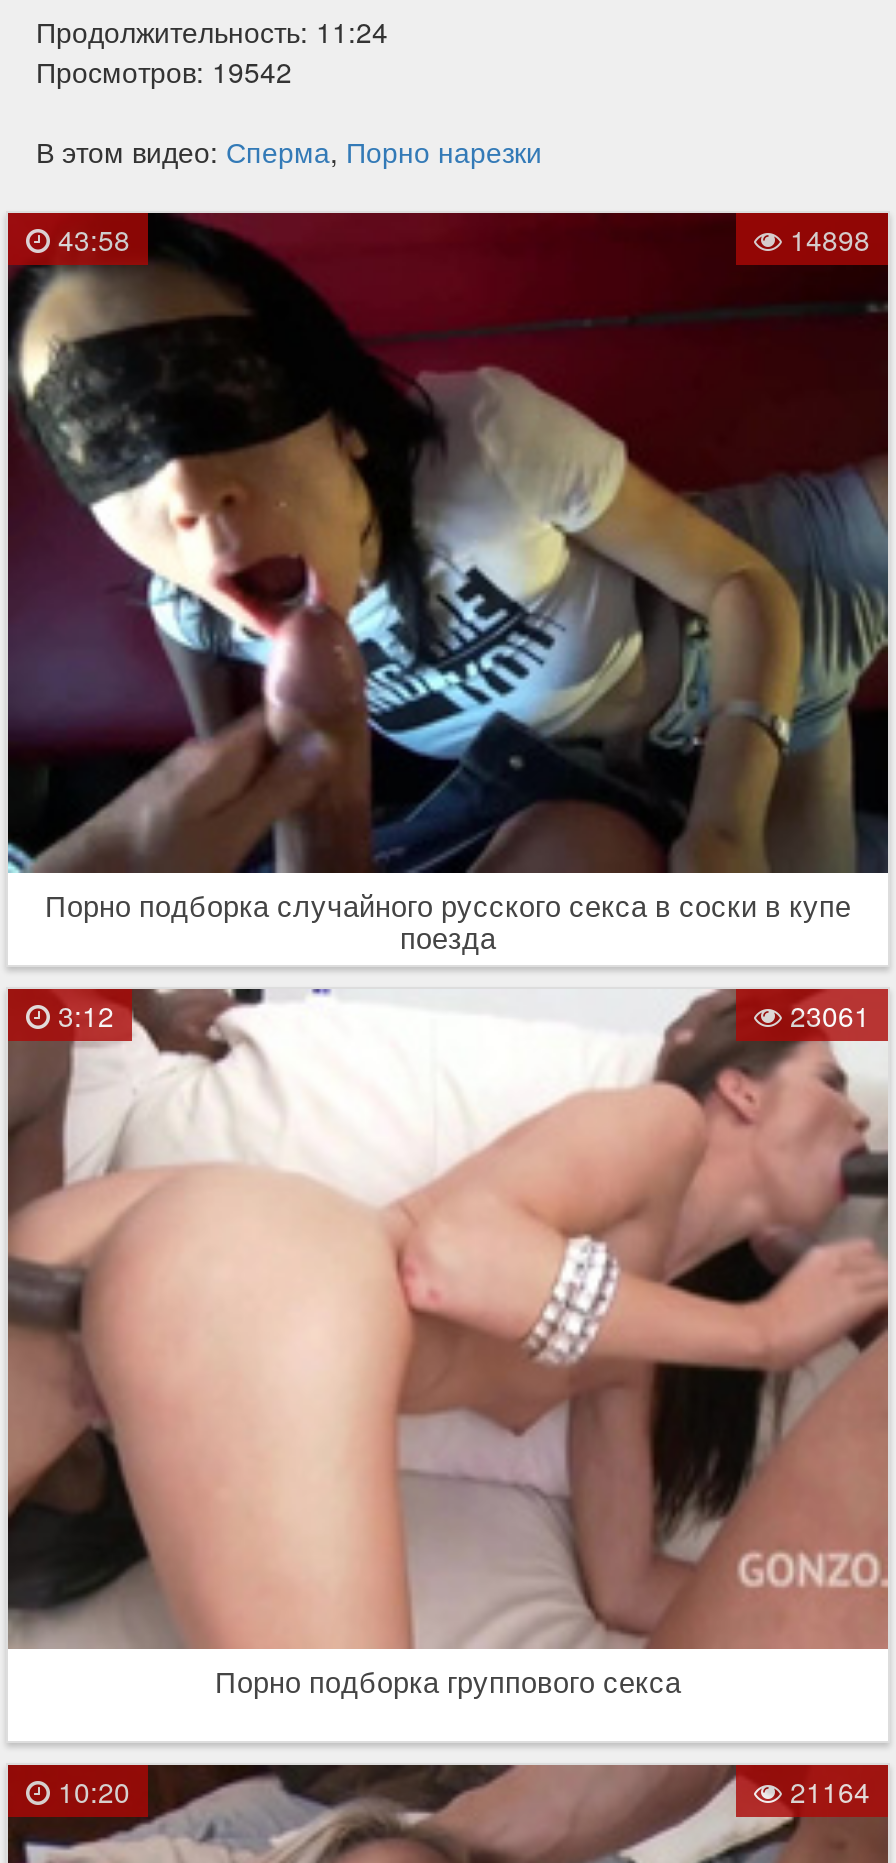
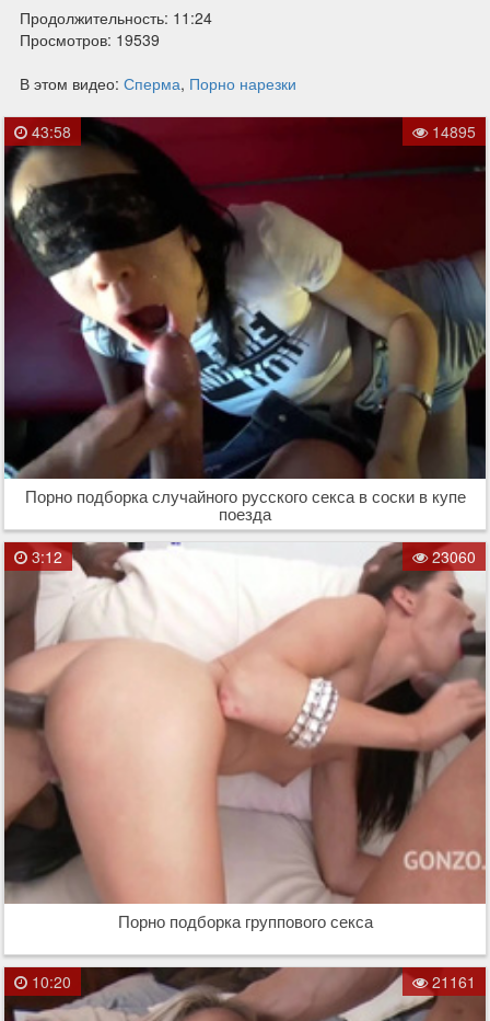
- Просмотров: 19542
+ Просмотров: 19539

- 14898
+ 14895

- 23061
+ 23060

- 21164
+ 21161
